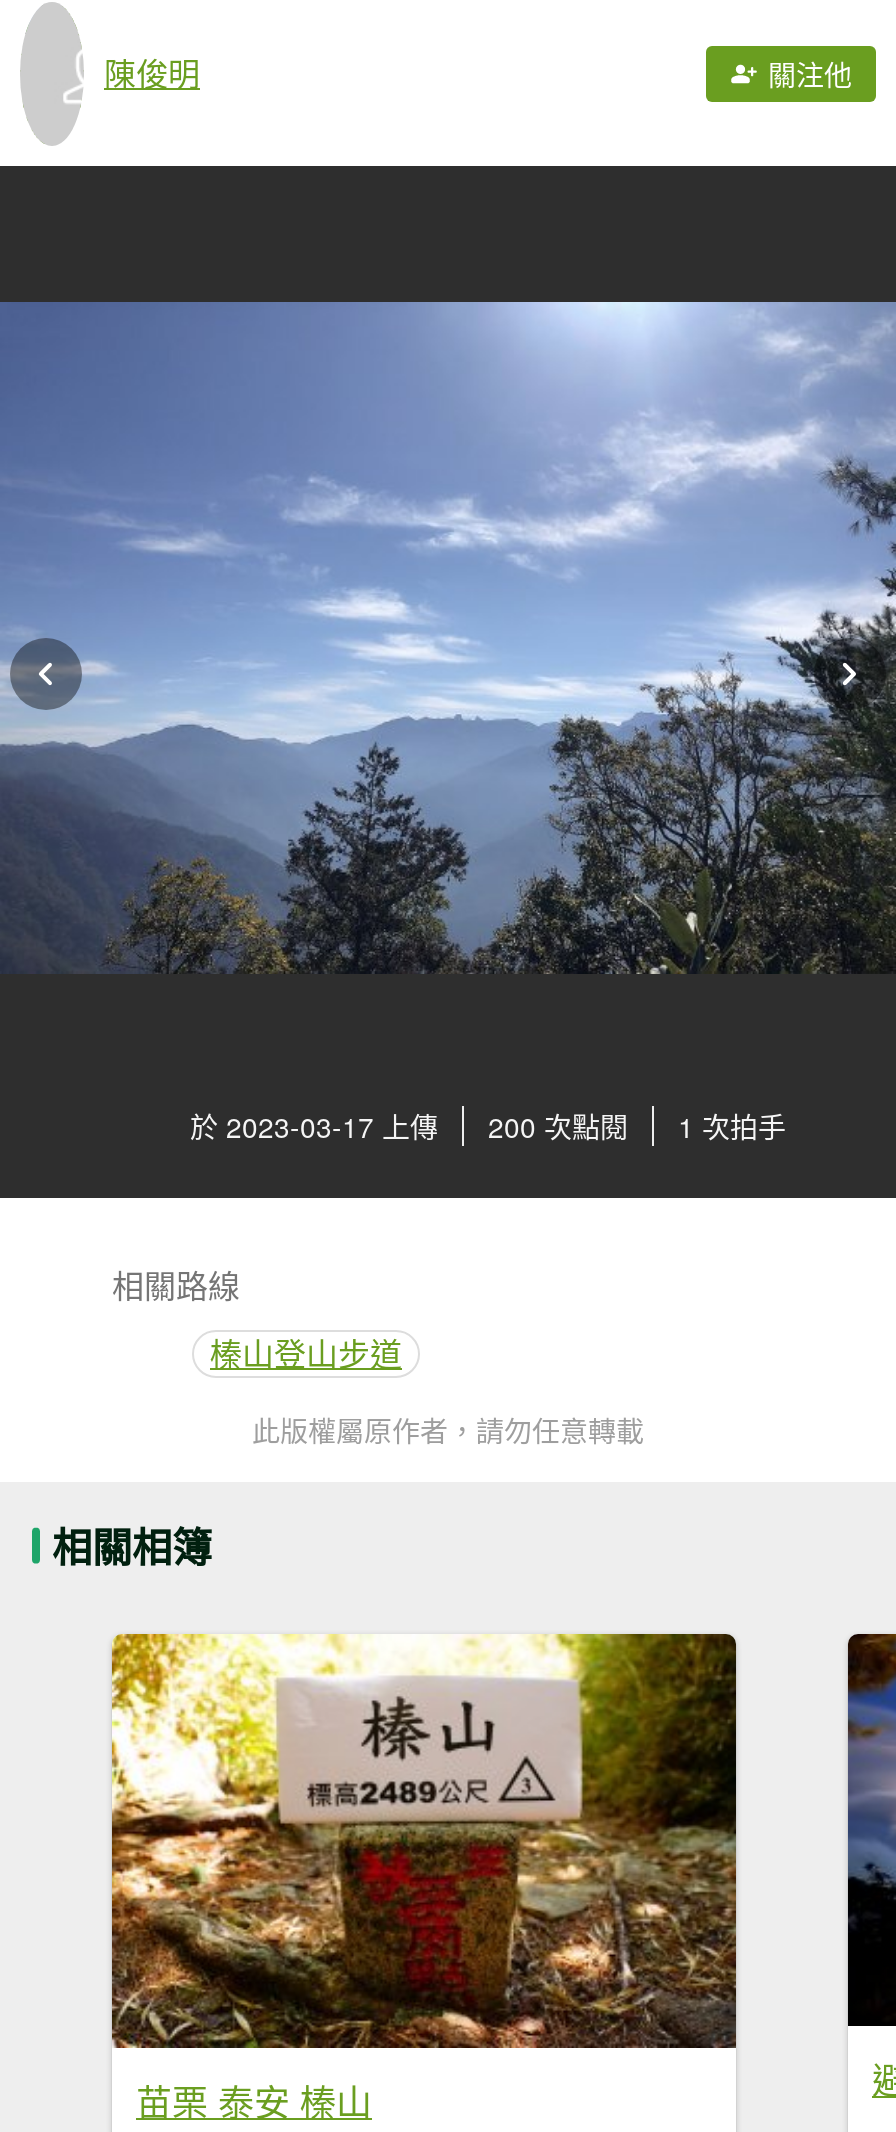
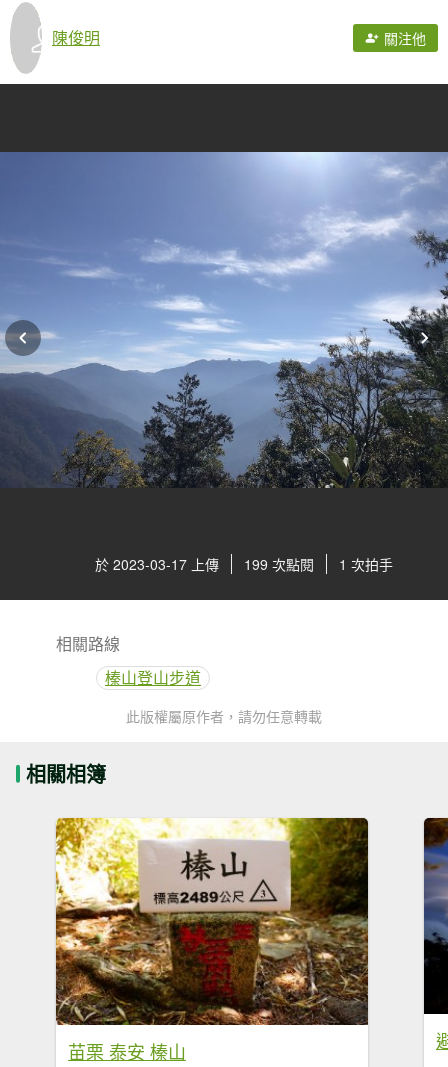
- 於 2023-03-17 上傳 200 次點閱 1 次拍手
+ 於 2023-03-17 上傳 199 次點閱 1 次拍手
